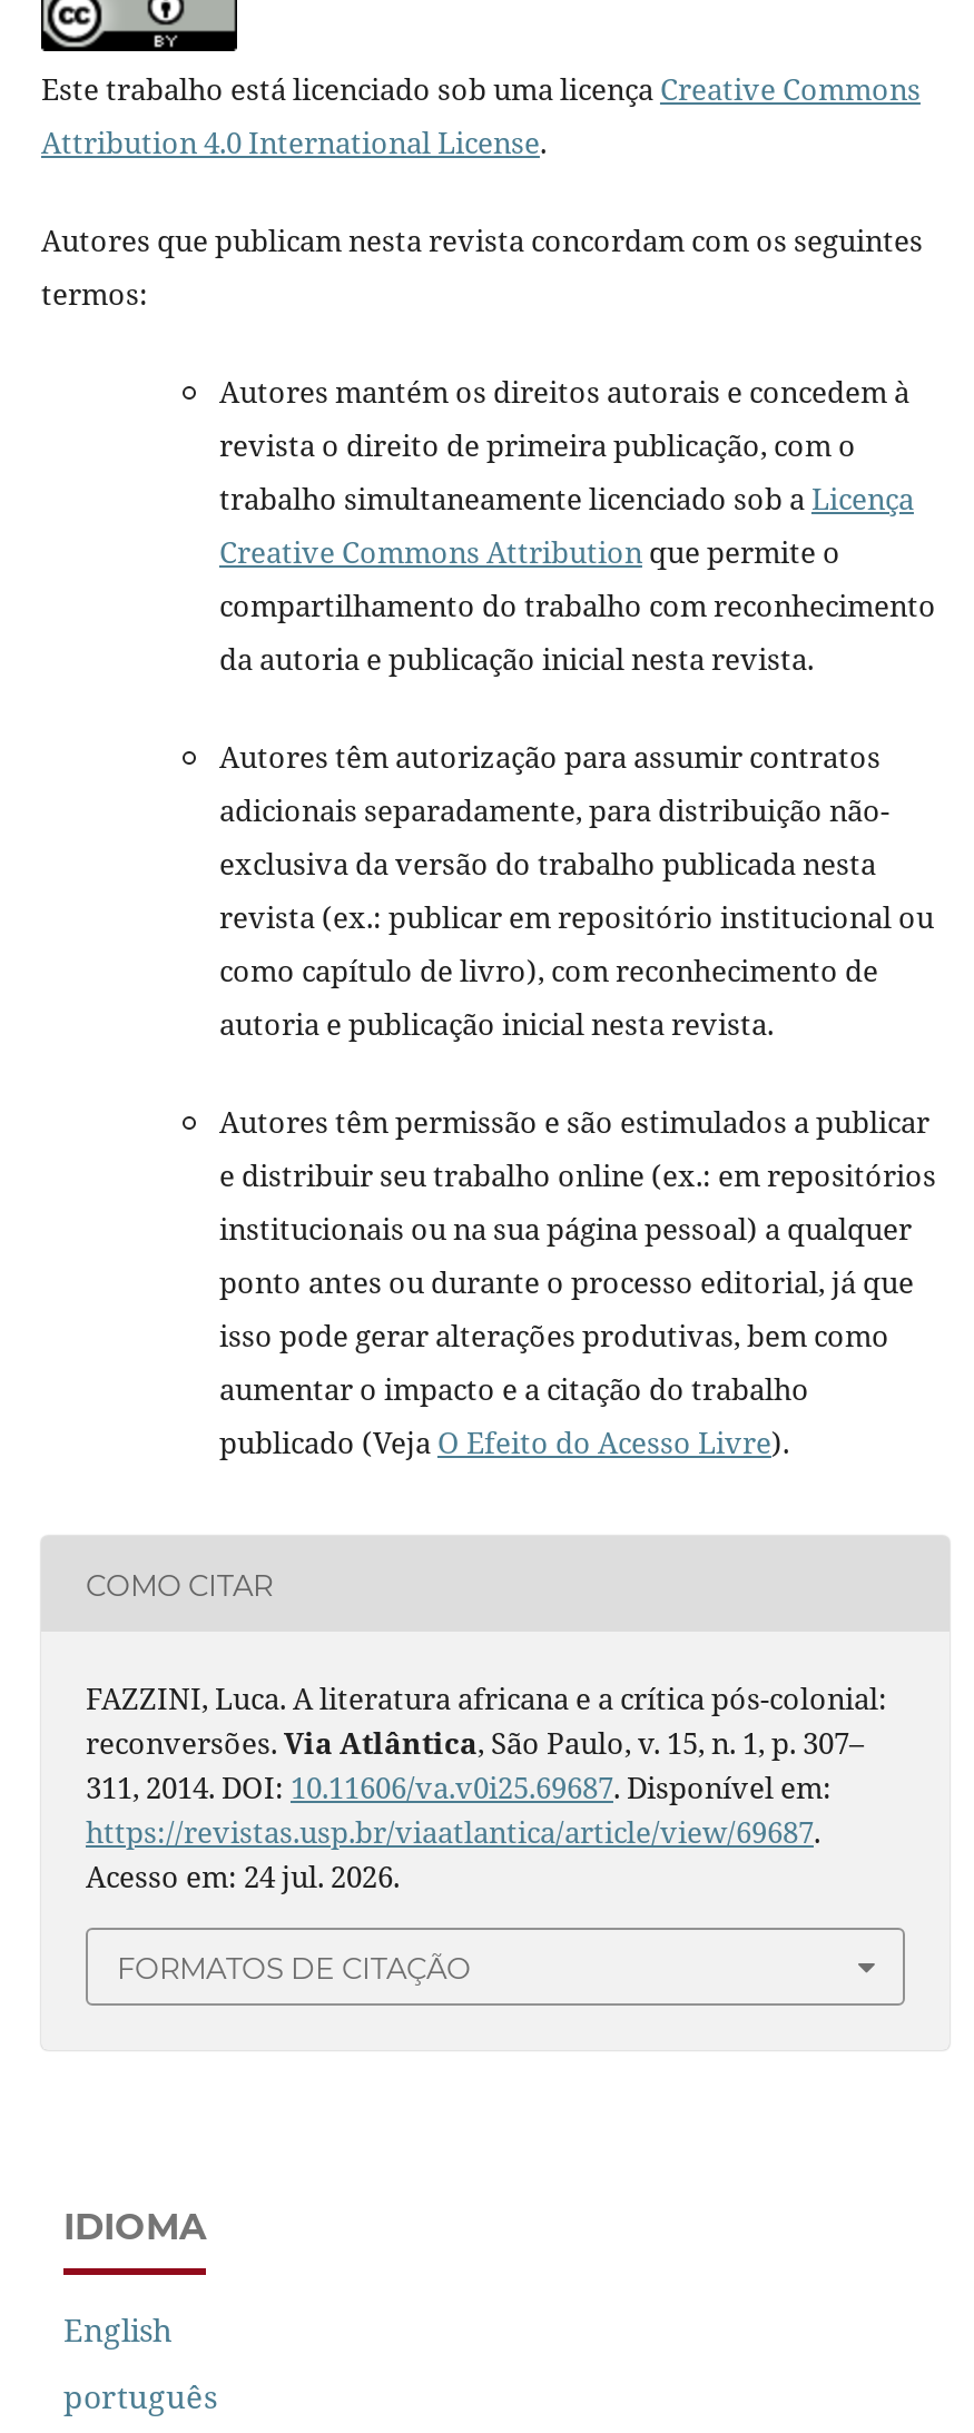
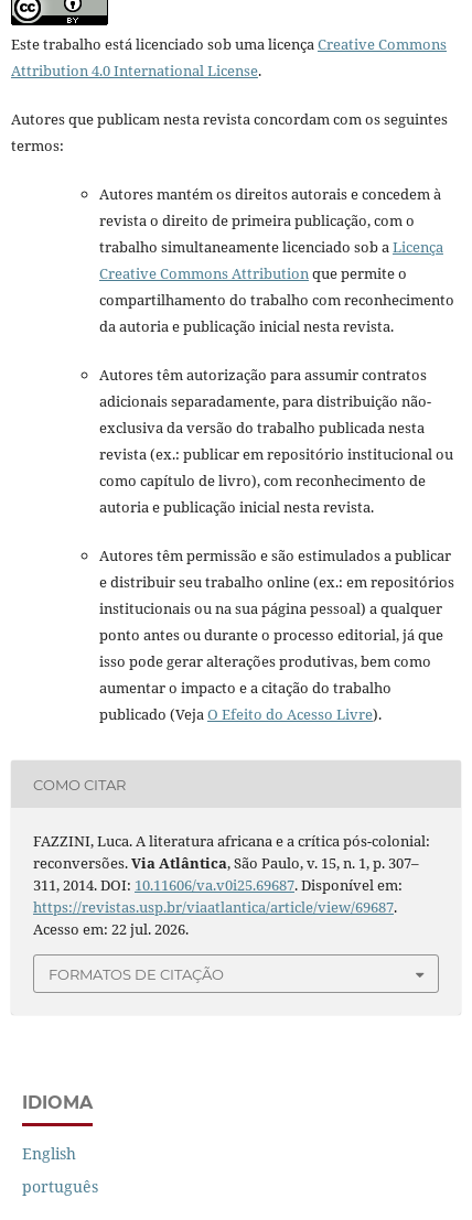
- Acesso em: 24 jul. 2026.
+ Acesso em: 22 jul. 2026.
